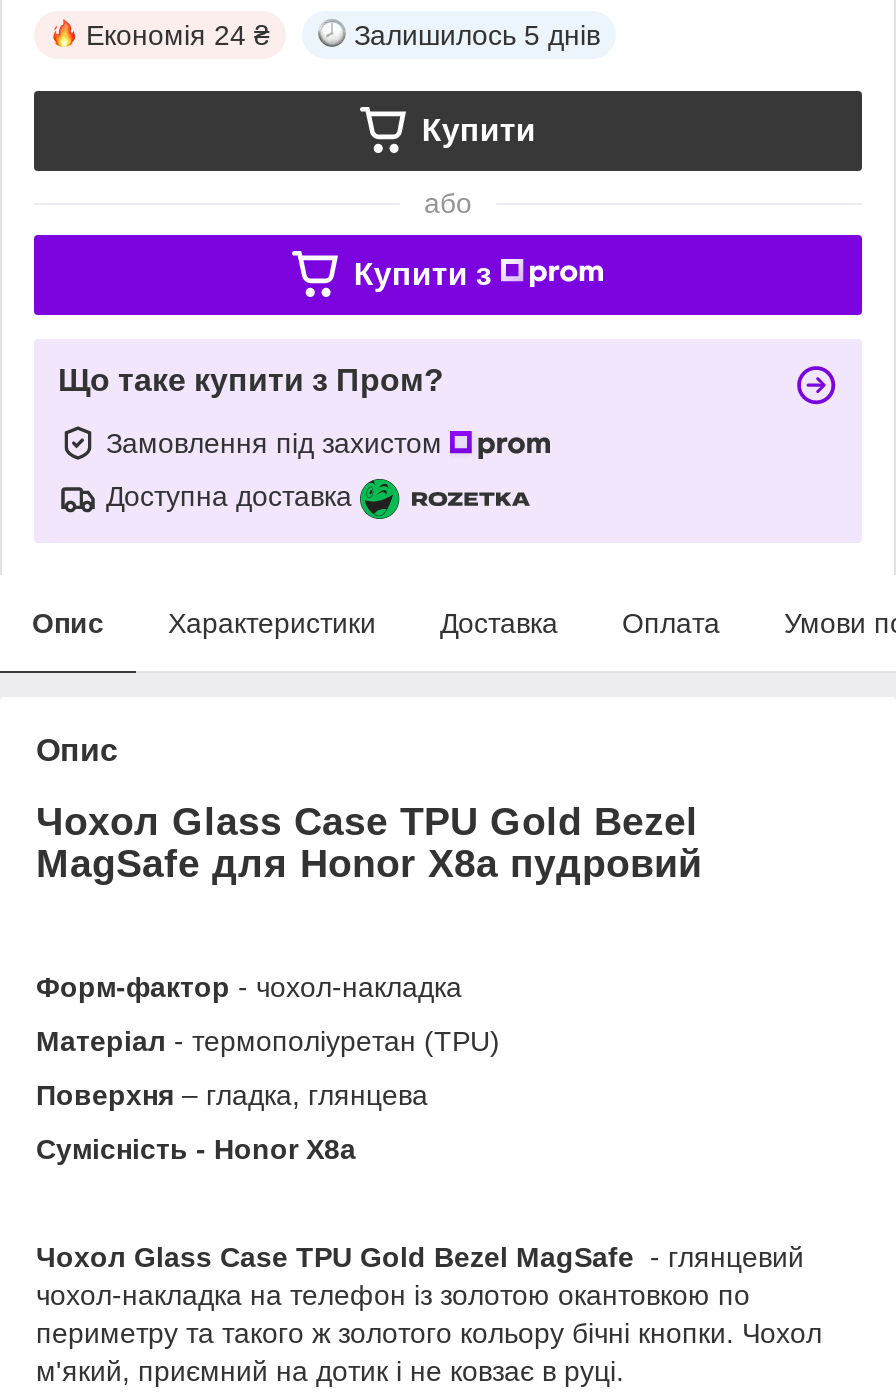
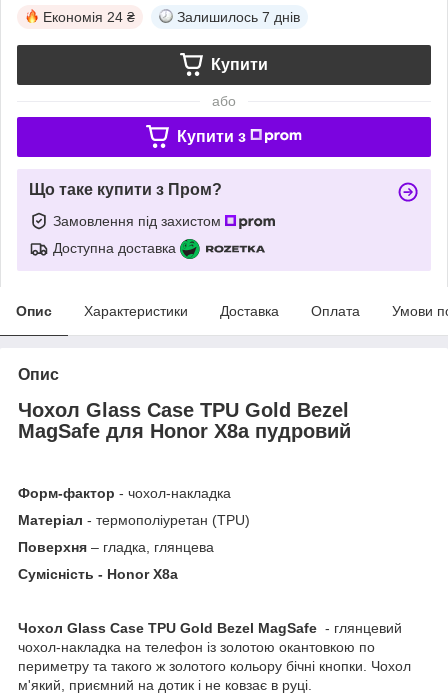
- Залишилось 5 днів
+ Залишилось 7 днів
